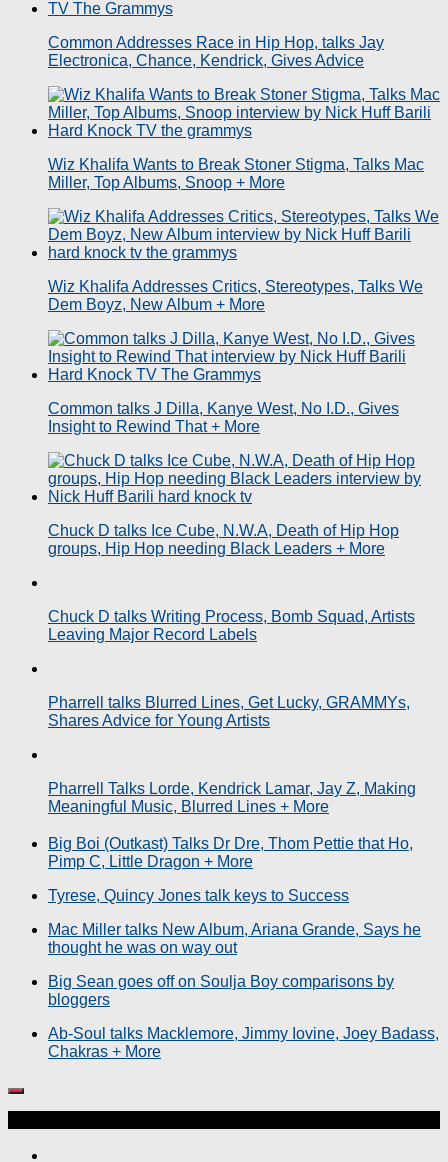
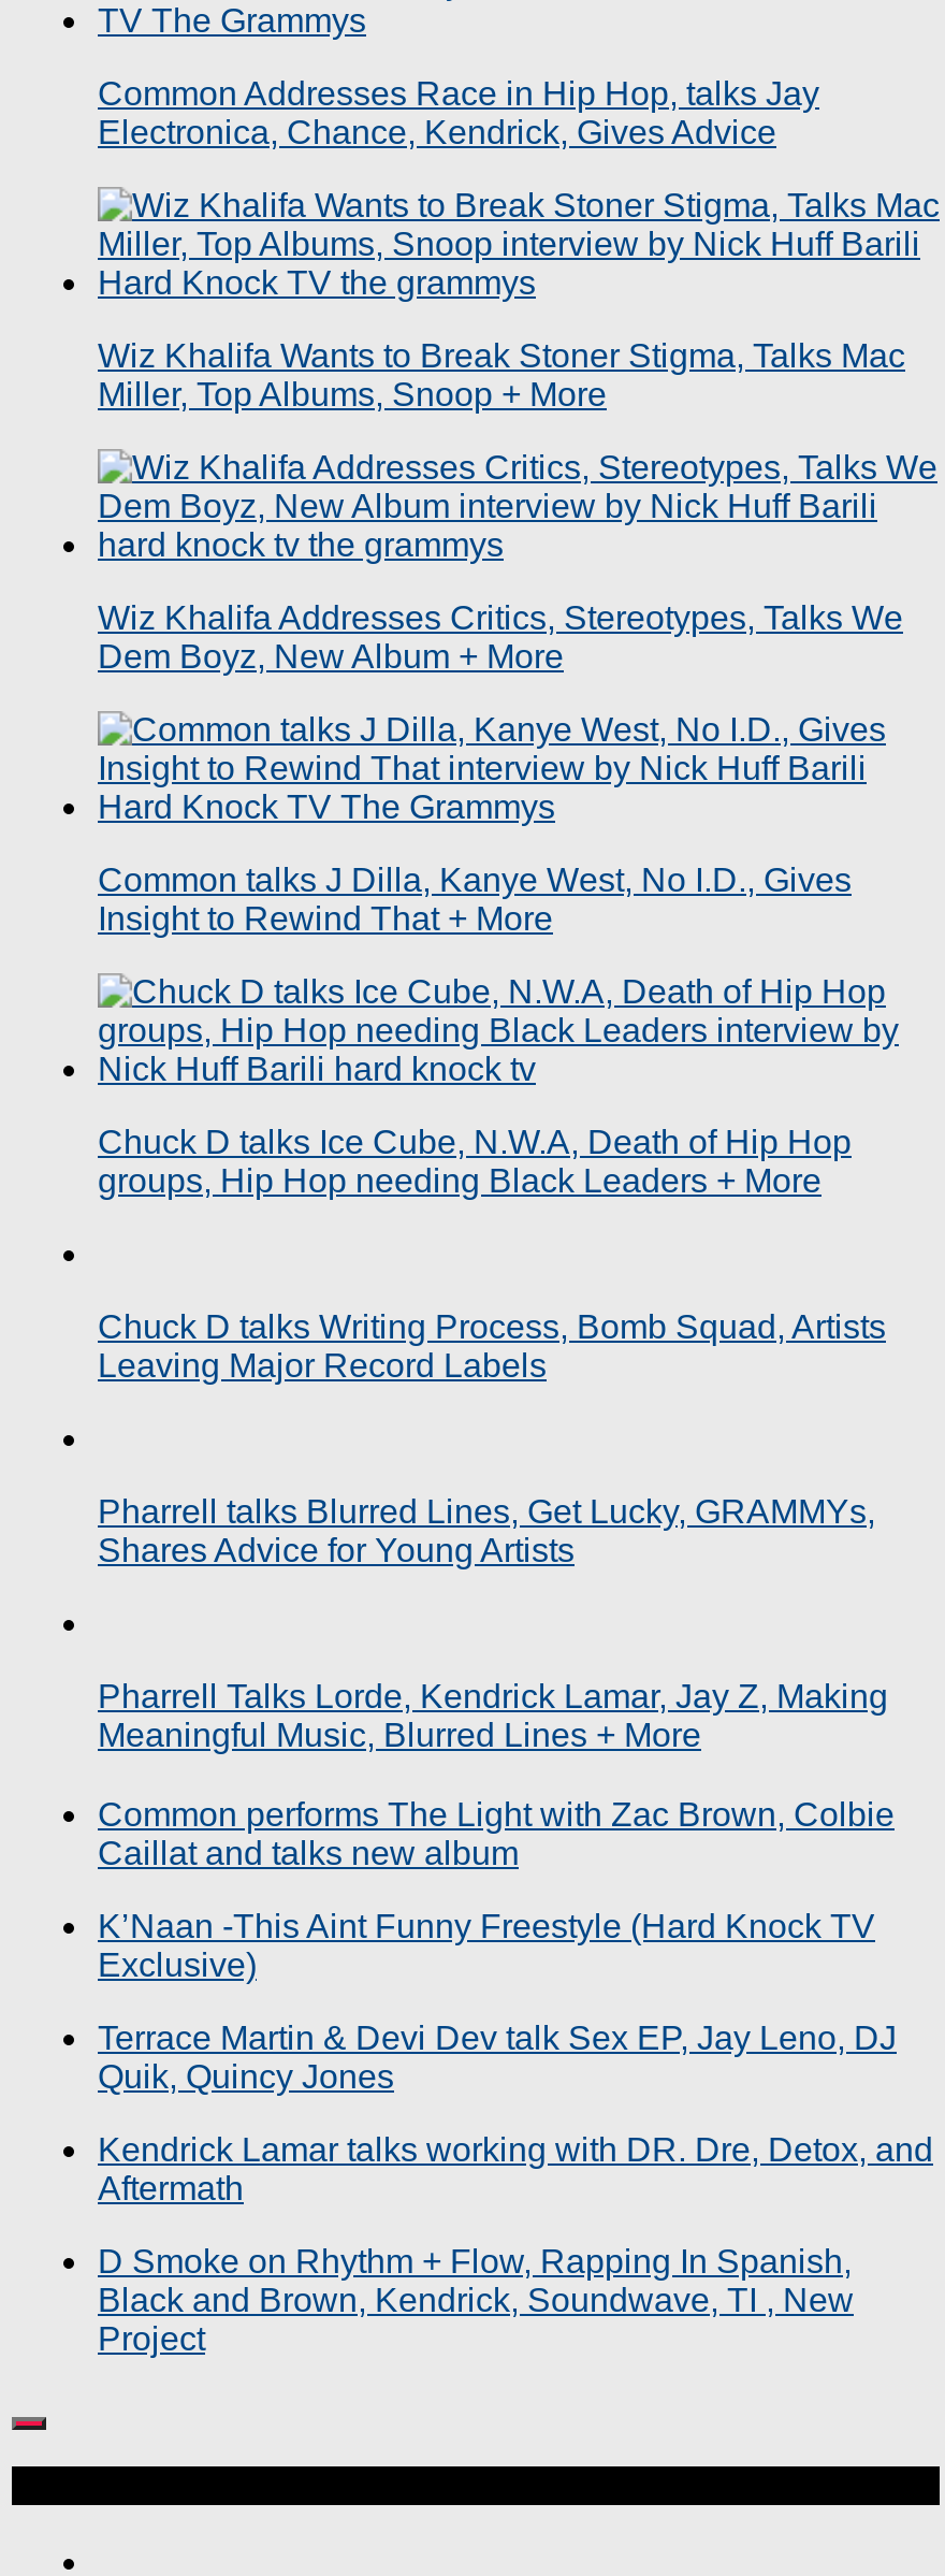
- Big Boi (Outkast) Talks Dr Dre, Thom Pettie that Ho,
- Pimp C, Little Dragon + More
+ Common performs The Light with Zac Brown, Colbie
+ Caillat and talks new album

- Tyrese, Quincy Jones talk keys to Success
+ K’Naan -This Aint Funny Freestyle (Hard Knock TV
+ Exclusive)

- Mac Miller talks New Album, Ariana Grande, Says he
- thought he was on way out
+ Terrace Martin & Devi Dev talk Sex EP, Jay Leno, DJ
+ Quik, Quincy Jones

- Big Sean goes off on Soulja Boy comparisons by
- bloggers
+ Kendrick Lamar talks working with DR. Dre, Detox, and
+ Aftermath

- Ab-Soul talks Macklemore, Jimmy Iovine, Joey Badass,
- Chakras + More
+ D Smoke on Rhythm + Flow, Rapping In Spanish,
+ Black and Brown, Kendrick, Soundwave, TI , New
+ Project
